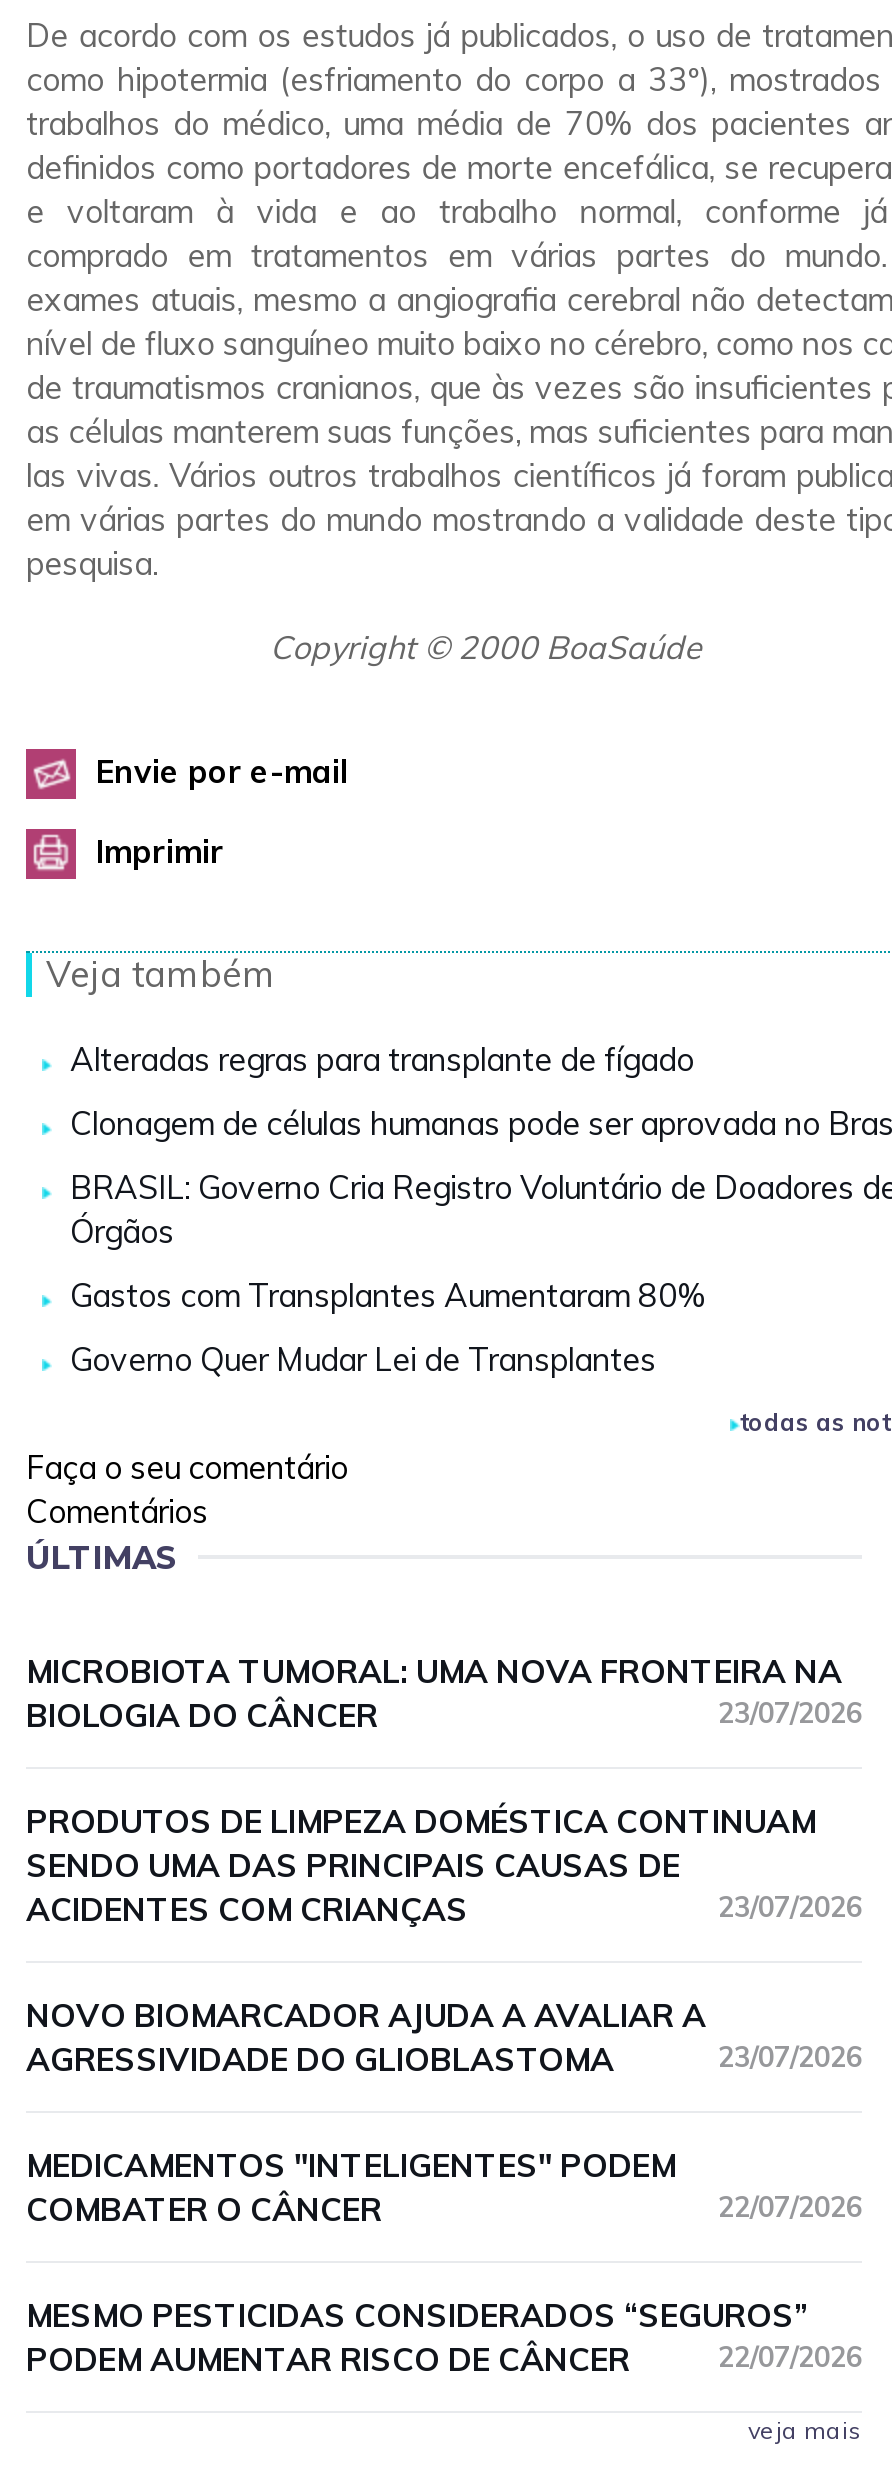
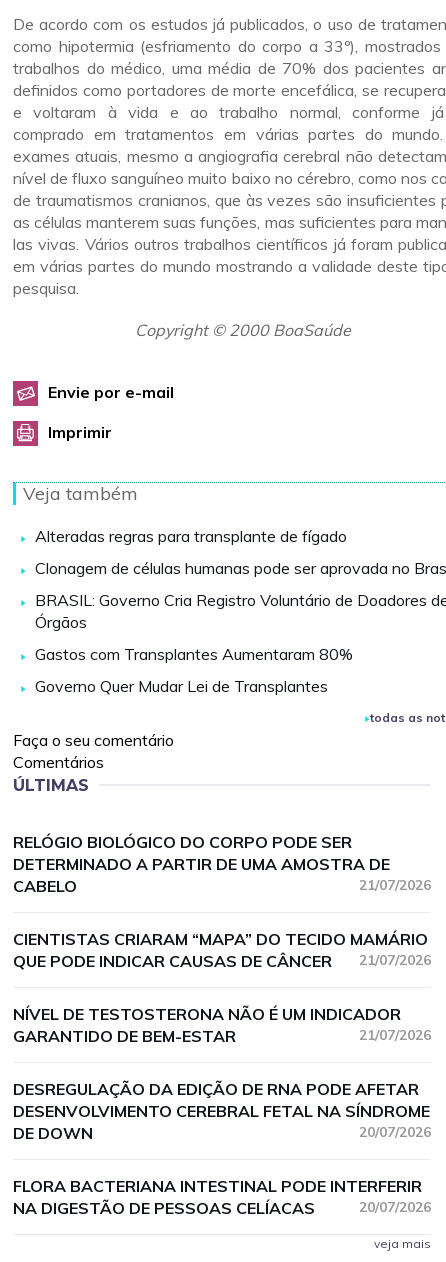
- MICROBIOTA TUMORAL: UMA NOVA FRONTEIRA NA
- BIOLOGIA DO CÂNCER
- 23/07/2026
+ RELÓGIO BIOLÓGICO DO CORPO PODE SER
+ DETERMINADO A PARTIR DE UMA AMOSTRA DE
+ CABELO
+ 21/07/2026

- PRODUTOS DE LIMPEZA DOMÉSTICA CONTINUAM
- SENDO UMA DAS PRINCIPAIS CAUSAS DE
- ACIDENTES COM CRIANÇAS
- 23/07/2026
+ CIENTISTAS CRIARAM “MAPA” DO TECIDO MAMÁRIO
+ QUE PODE INDICAR CAUSAS DE CÂNCER
+ 21/07/2026

- NOVO BIOMARCADOR AJUDA A AVALIAR A
- AGRESSIVIDADE DO GLIOBLASTOMA
- 23/07/2026
+ NÍVEL DE TESTOSTERONA NÃO É UM INDICADOR
+ GARANTIDO DE BEM-ESTAR
+ 21/07/2026

- MEDICAMENTOS "INTELIGENTES" PODEM
- COMBATER O CÂNCER
- 22/07/2026
+ DESREGULAÇÃO DA EDIÇÃO DE RNA PODE AFETAR
+ DESENVOLVIMENTO CEREBRAL FETAL NA SÍNDROME
+ DE DOWN
+ 20/07/2026

- MESMO PESTICIDAS CONSIDERADOS “SEGUROS”
- PODEM AUMENTAR RISCO DE CÂNCER
- 22/07/2026
+ FLORA BACTERIANA INTESTINAL PODE INTERFERIR
+ NA DIGESTÃO DE PESSOAS CELÍACAS
+ 20/07/2026
